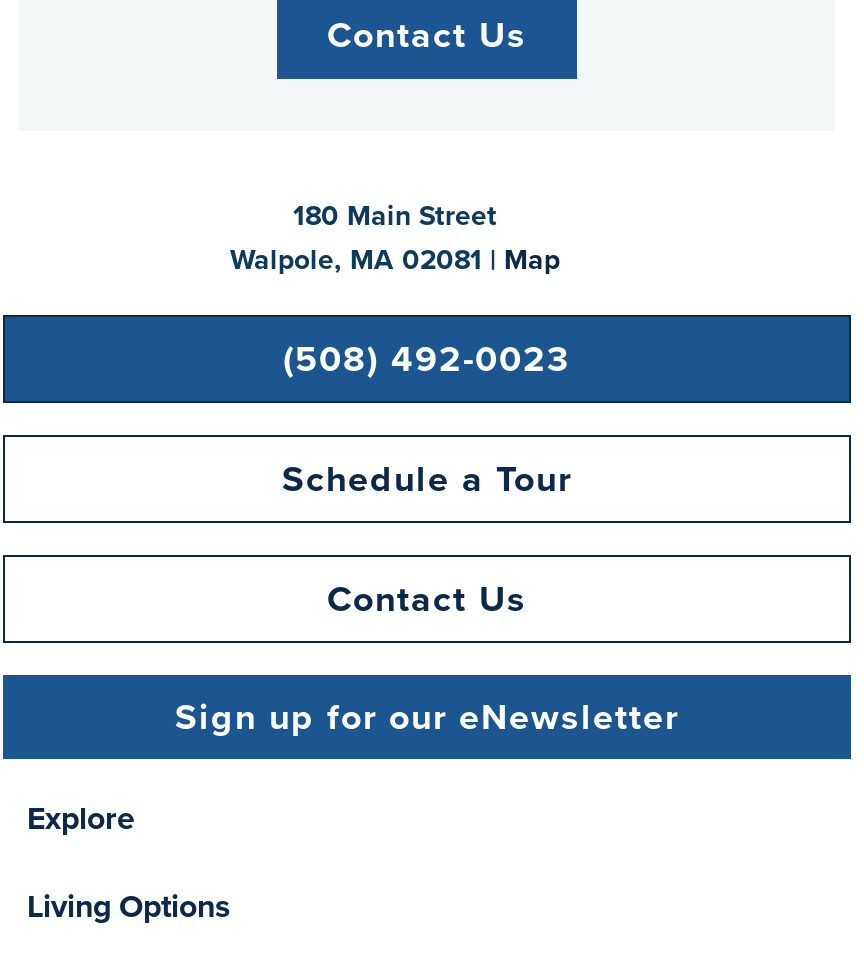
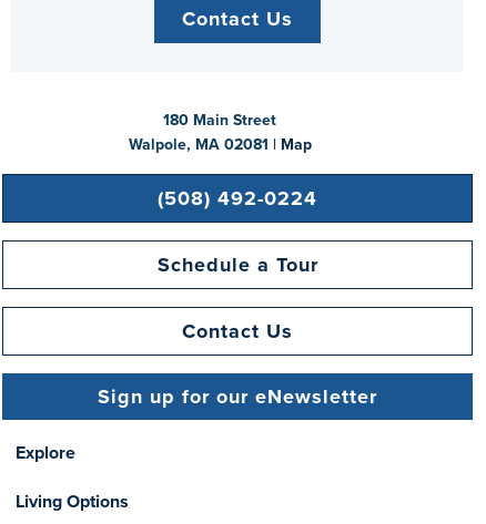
- (508) 492-0023
+ (508) 492-0224
